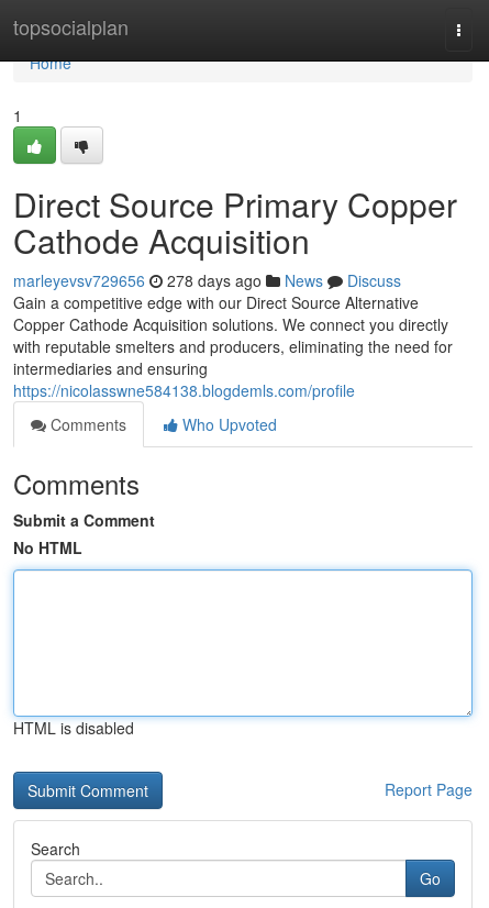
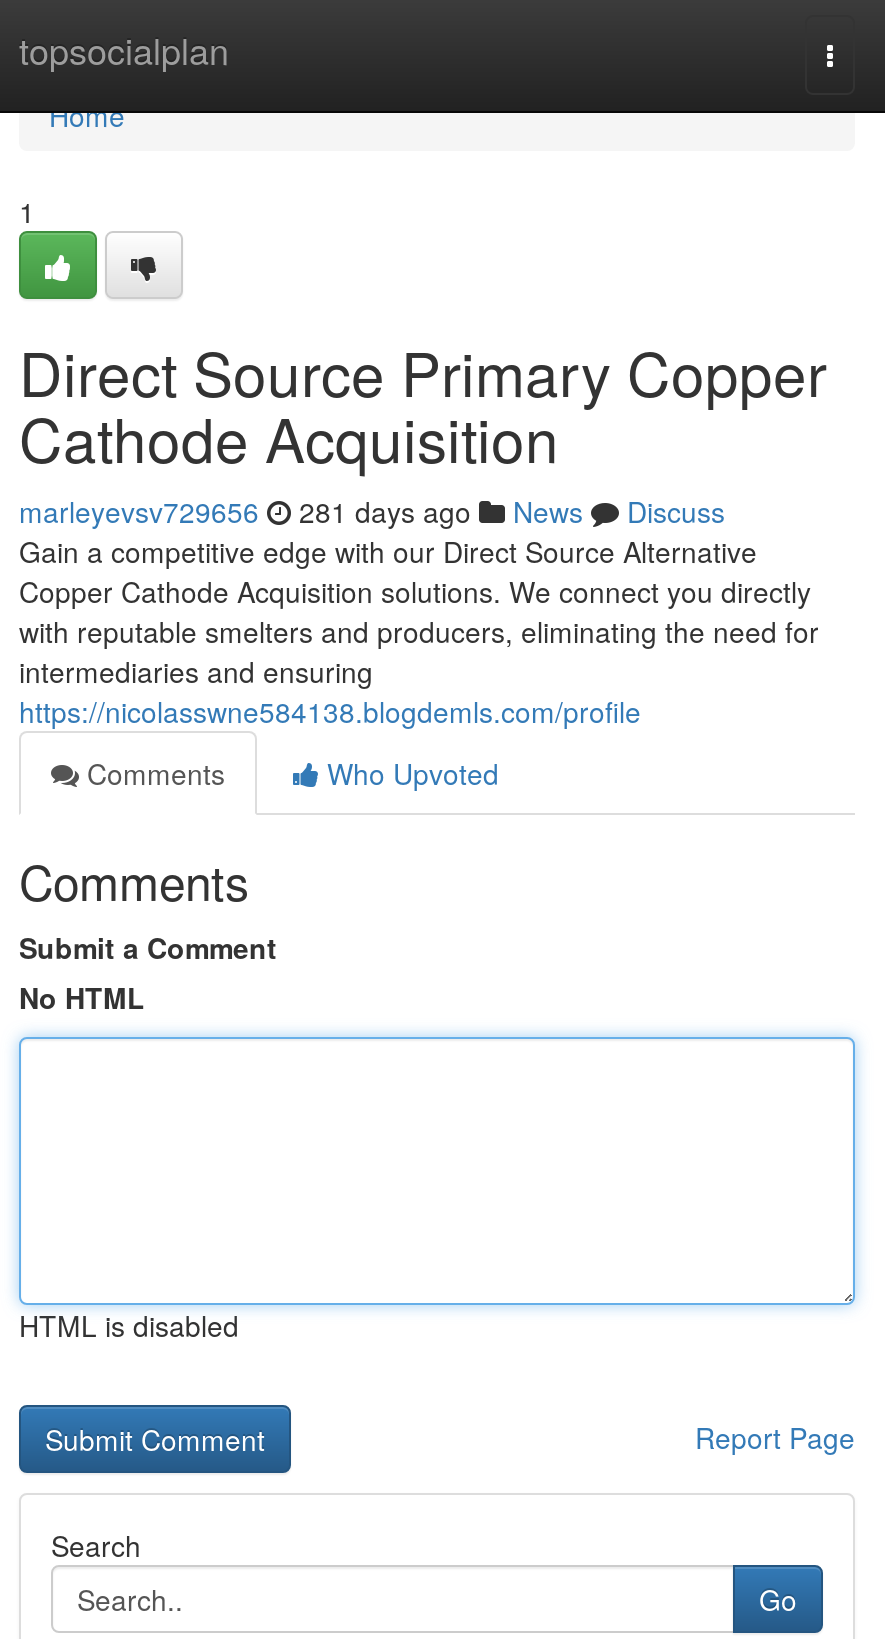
- marleyevsv729656 278 days ago News Discuss
+ marleyevsv729656 281 days ago News Discuss
